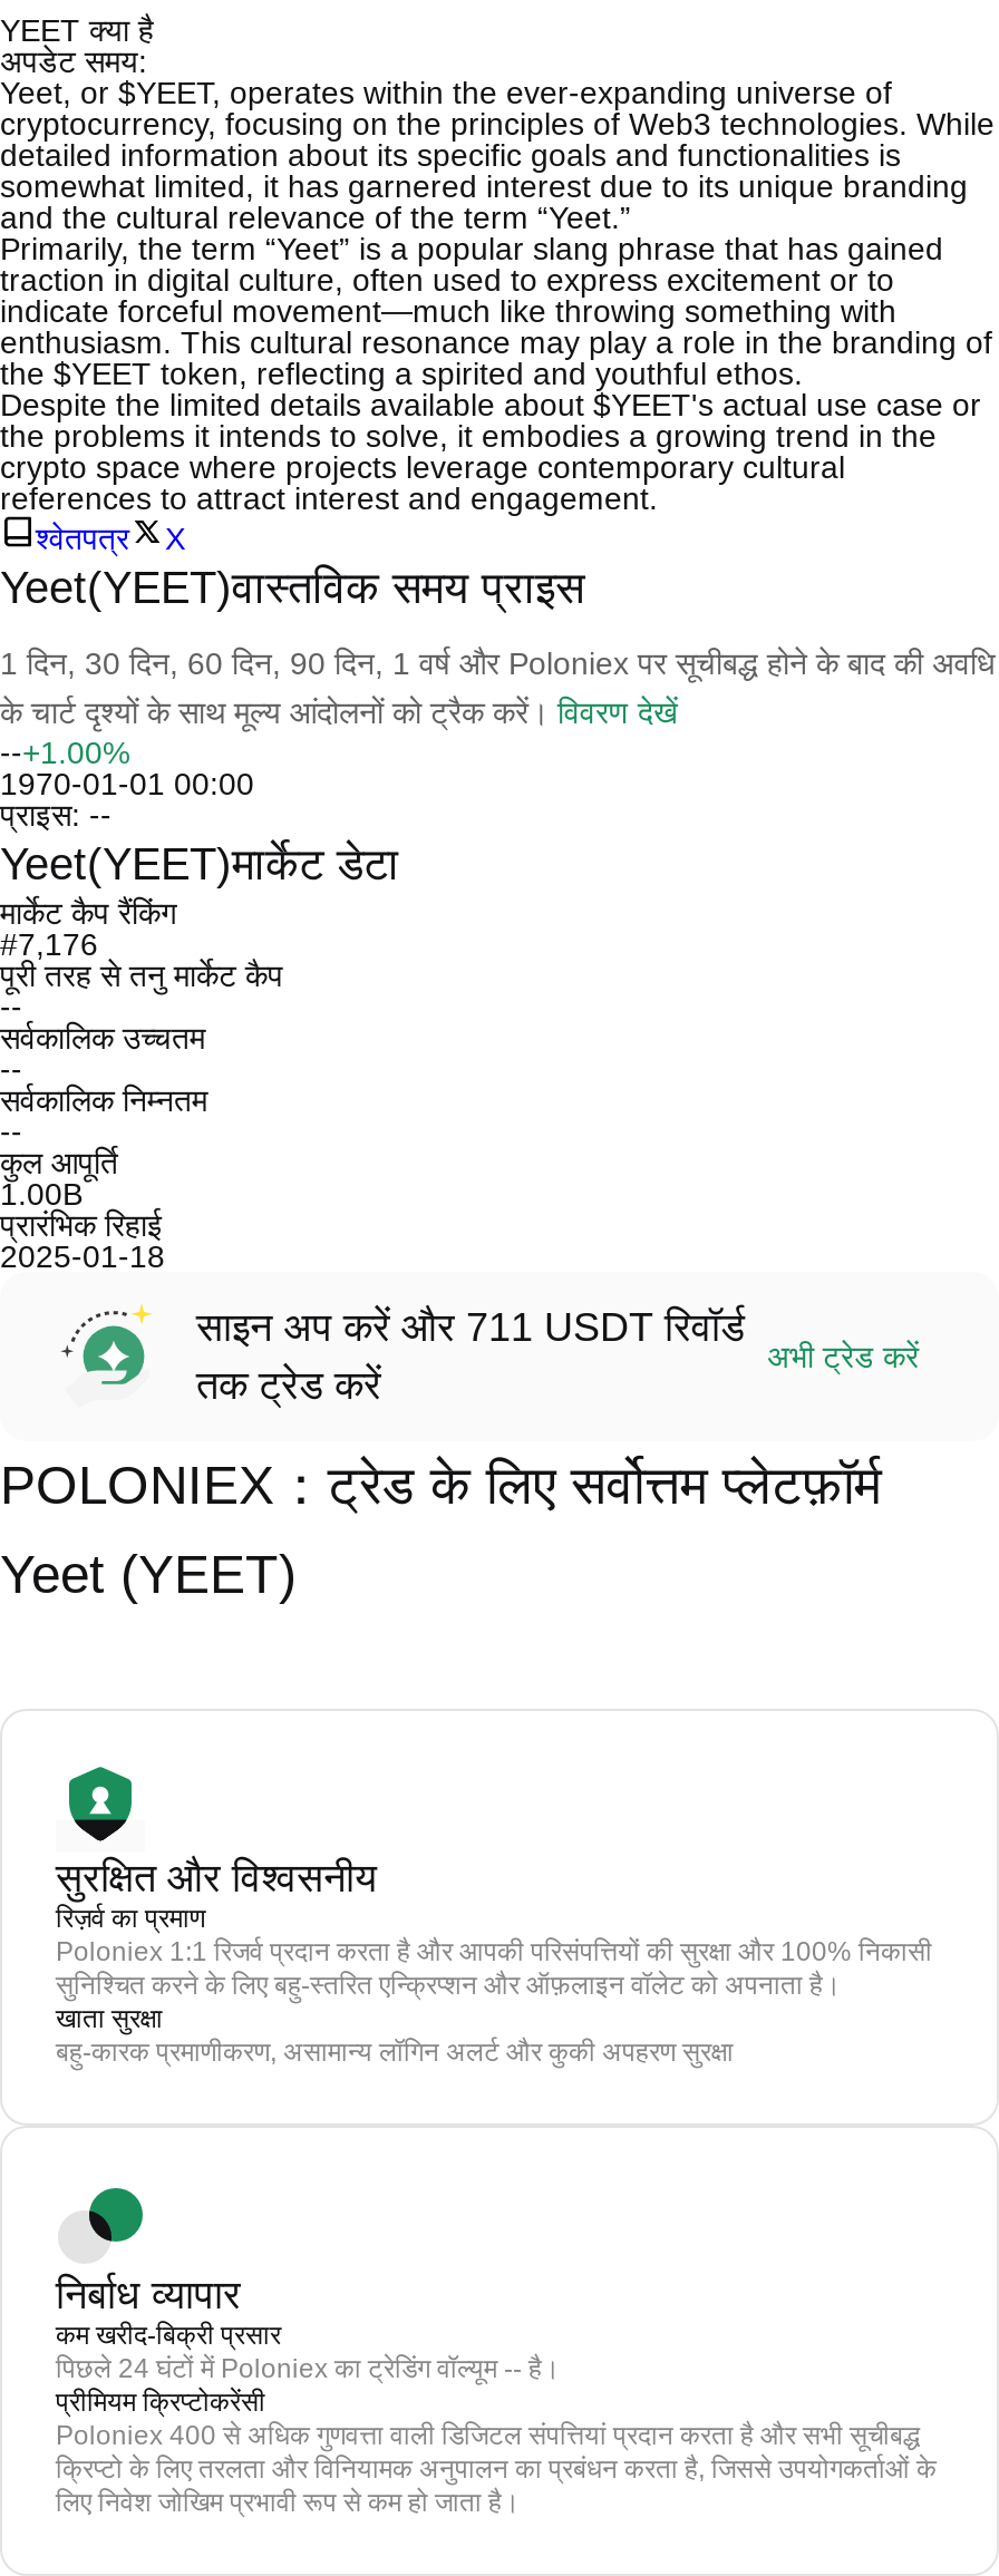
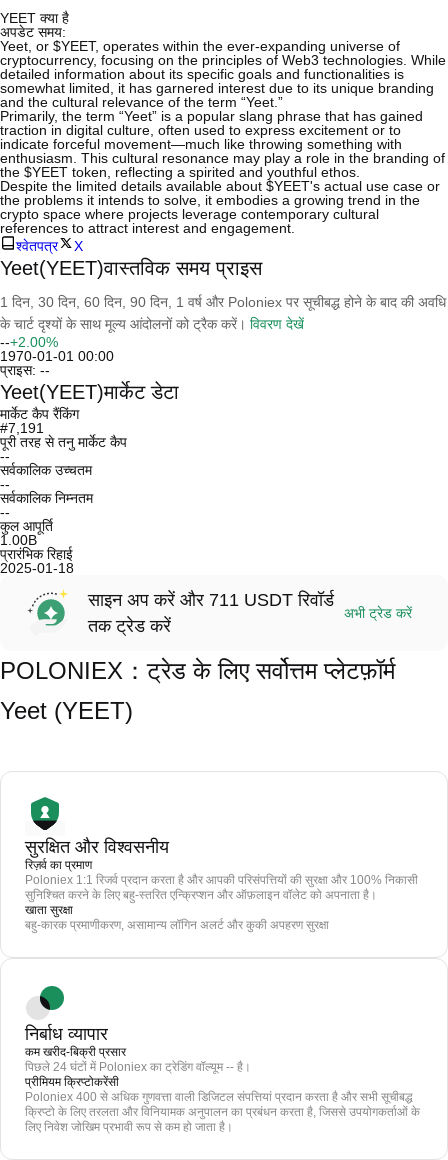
- --+1.00%
+ --+2.00%

- #7,176
+ #7,191
